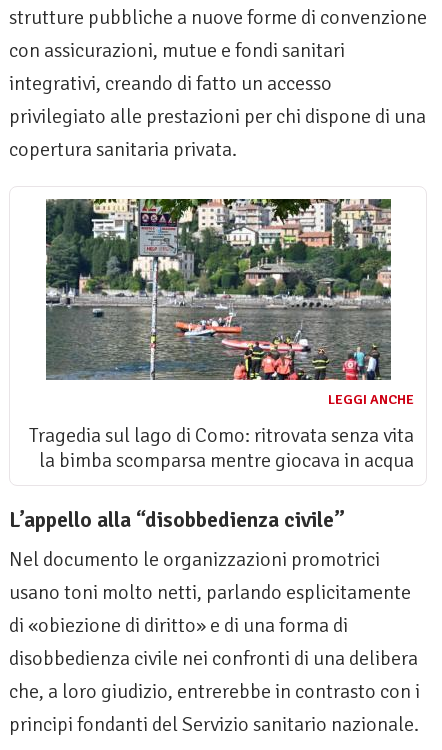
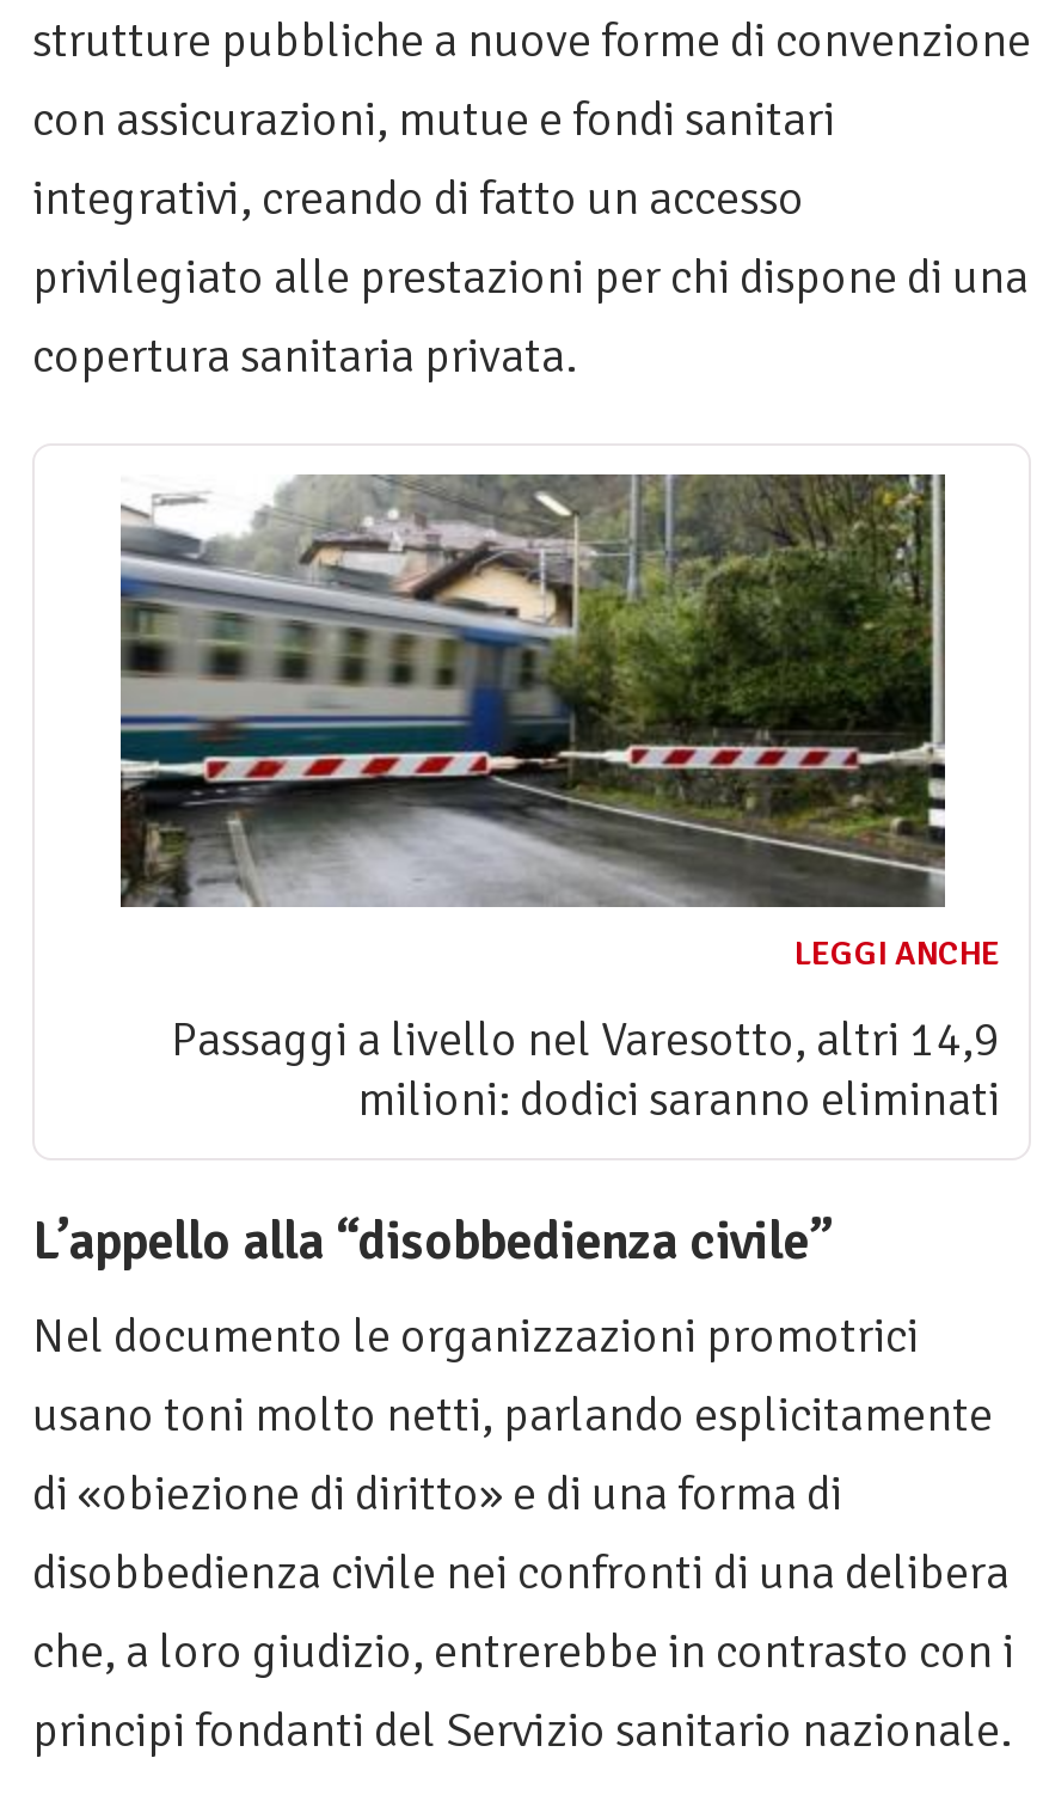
- [image]
+ [image]

- Tragedia sul lago di Como: ritrovata senza vita
- la bimba scomparsa mentre giocava in acqua
+ Passaggi a livello nel Varesotto, altri 14,9
+ milioni: dodici saranno eliminati
